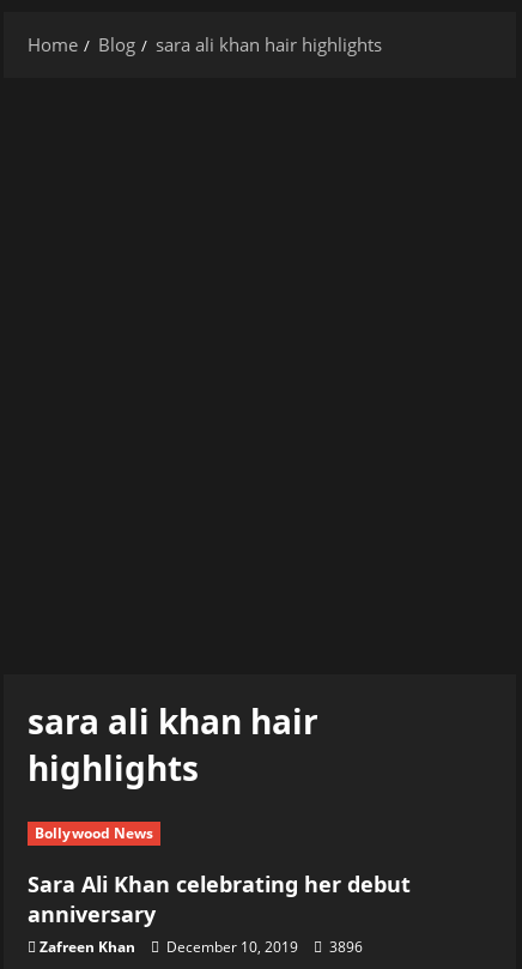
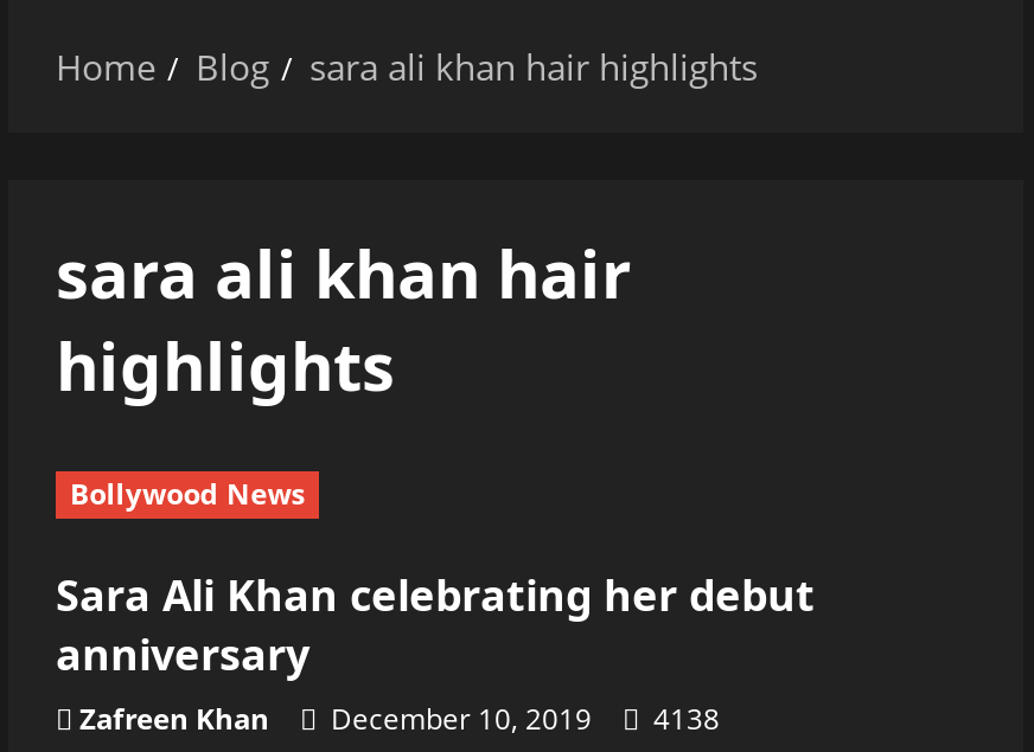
- Zafreen Khan December 10, 2019 3896
+ Zafreen Khan December 10, 2019 4138
